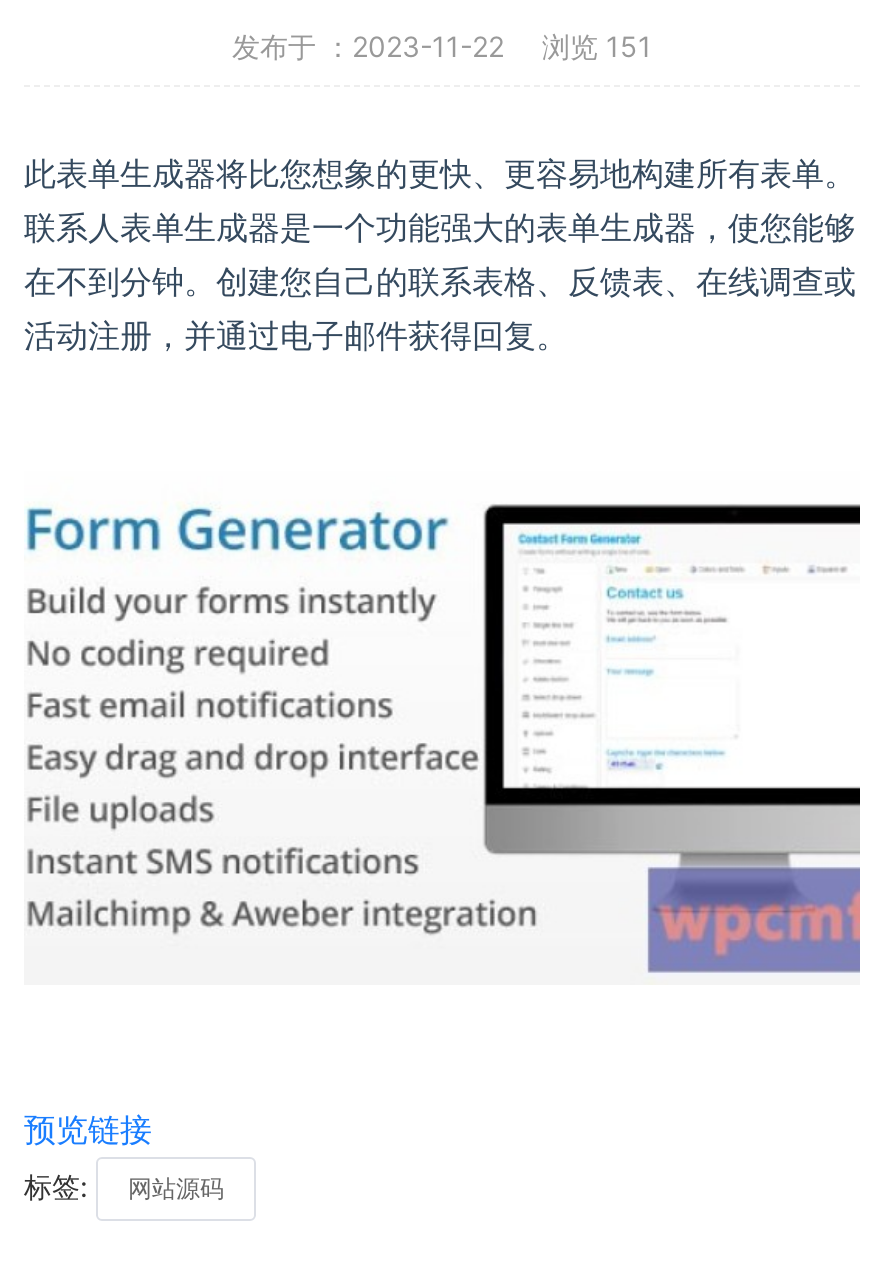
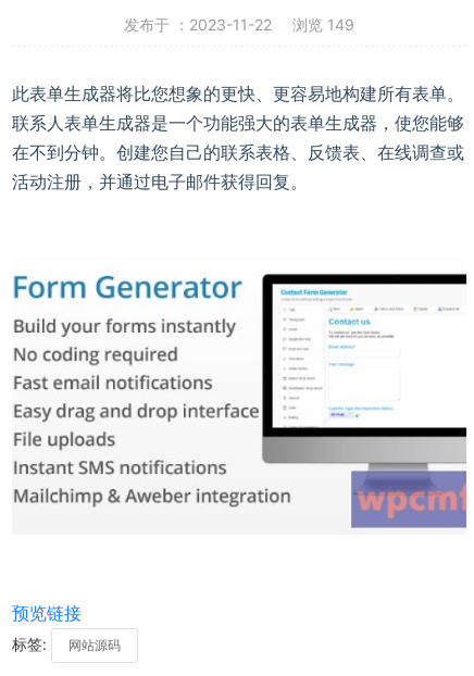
- 发布于 ：2023-11-22 浏览 151
+ 发布于 ：2023-11-22 浏览 149
